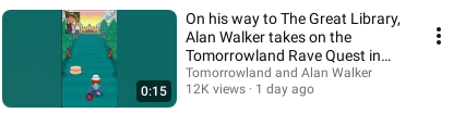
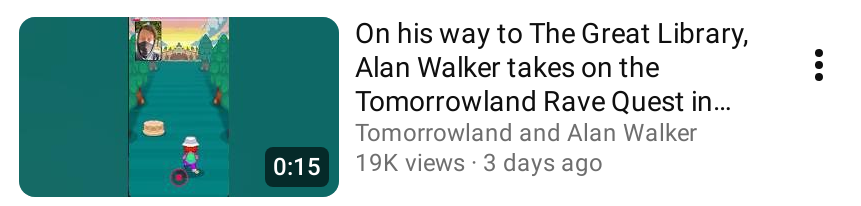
- 12K views
+ 19K views

- 1 day ago
+ 3 days ago
